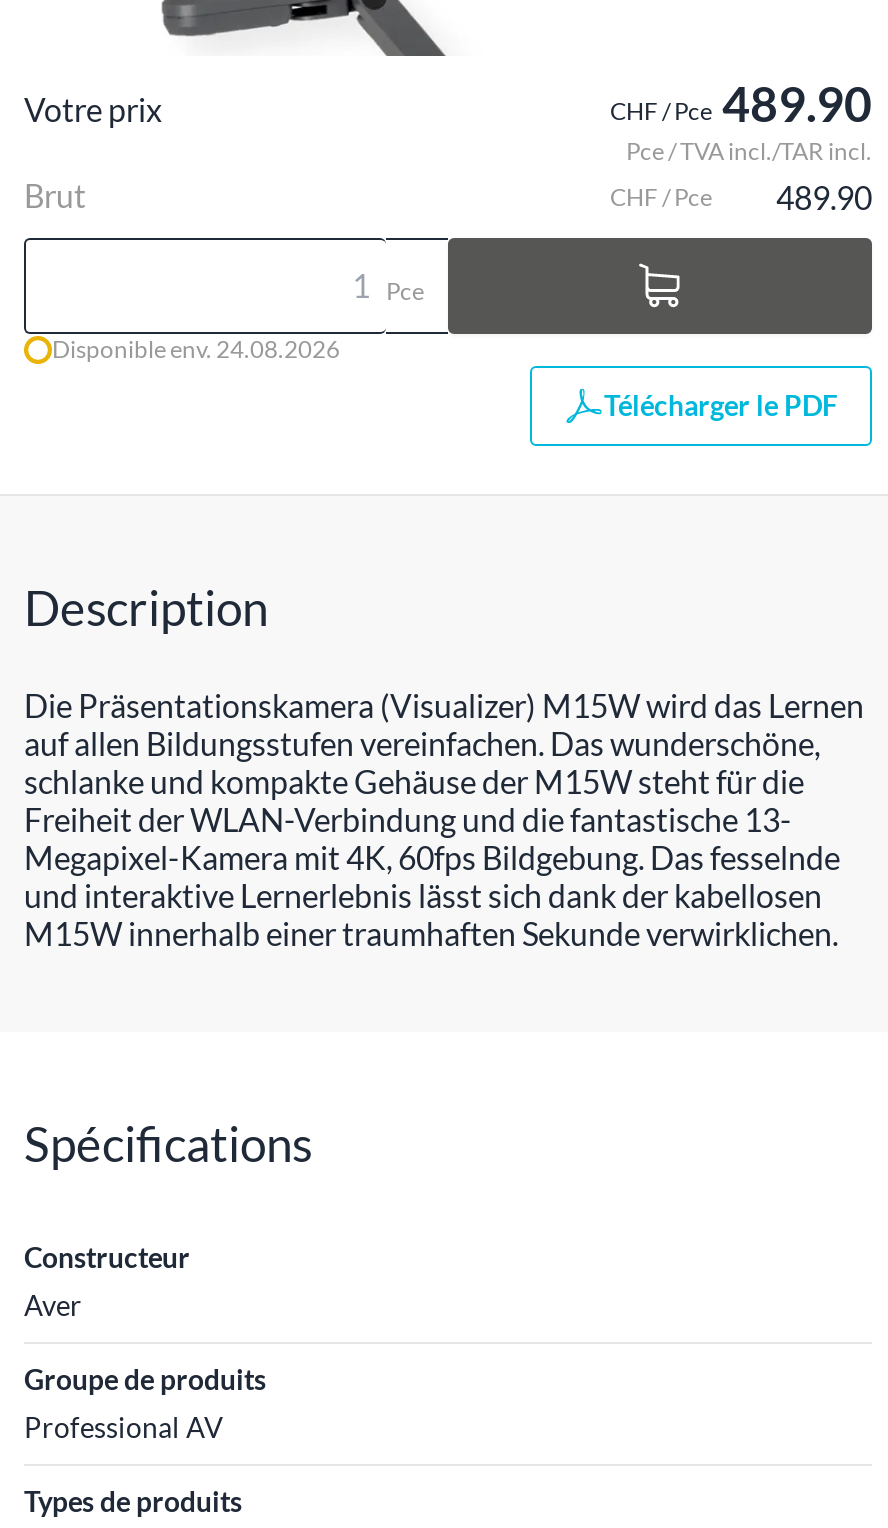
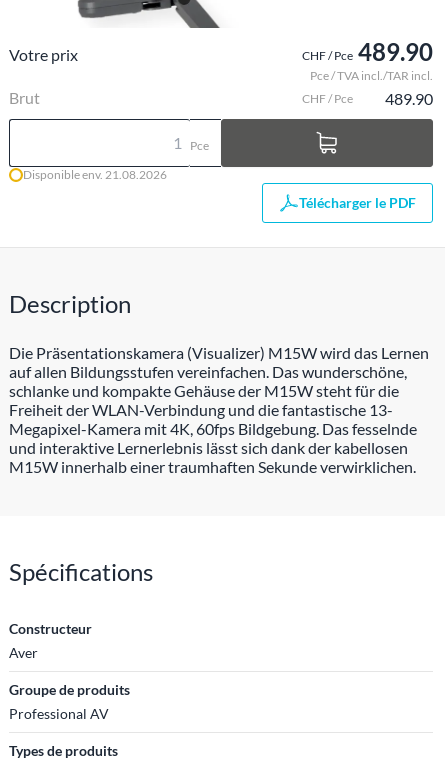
- Disponible env. 24.08.2026
+ Disponible env. 21.08.2026
